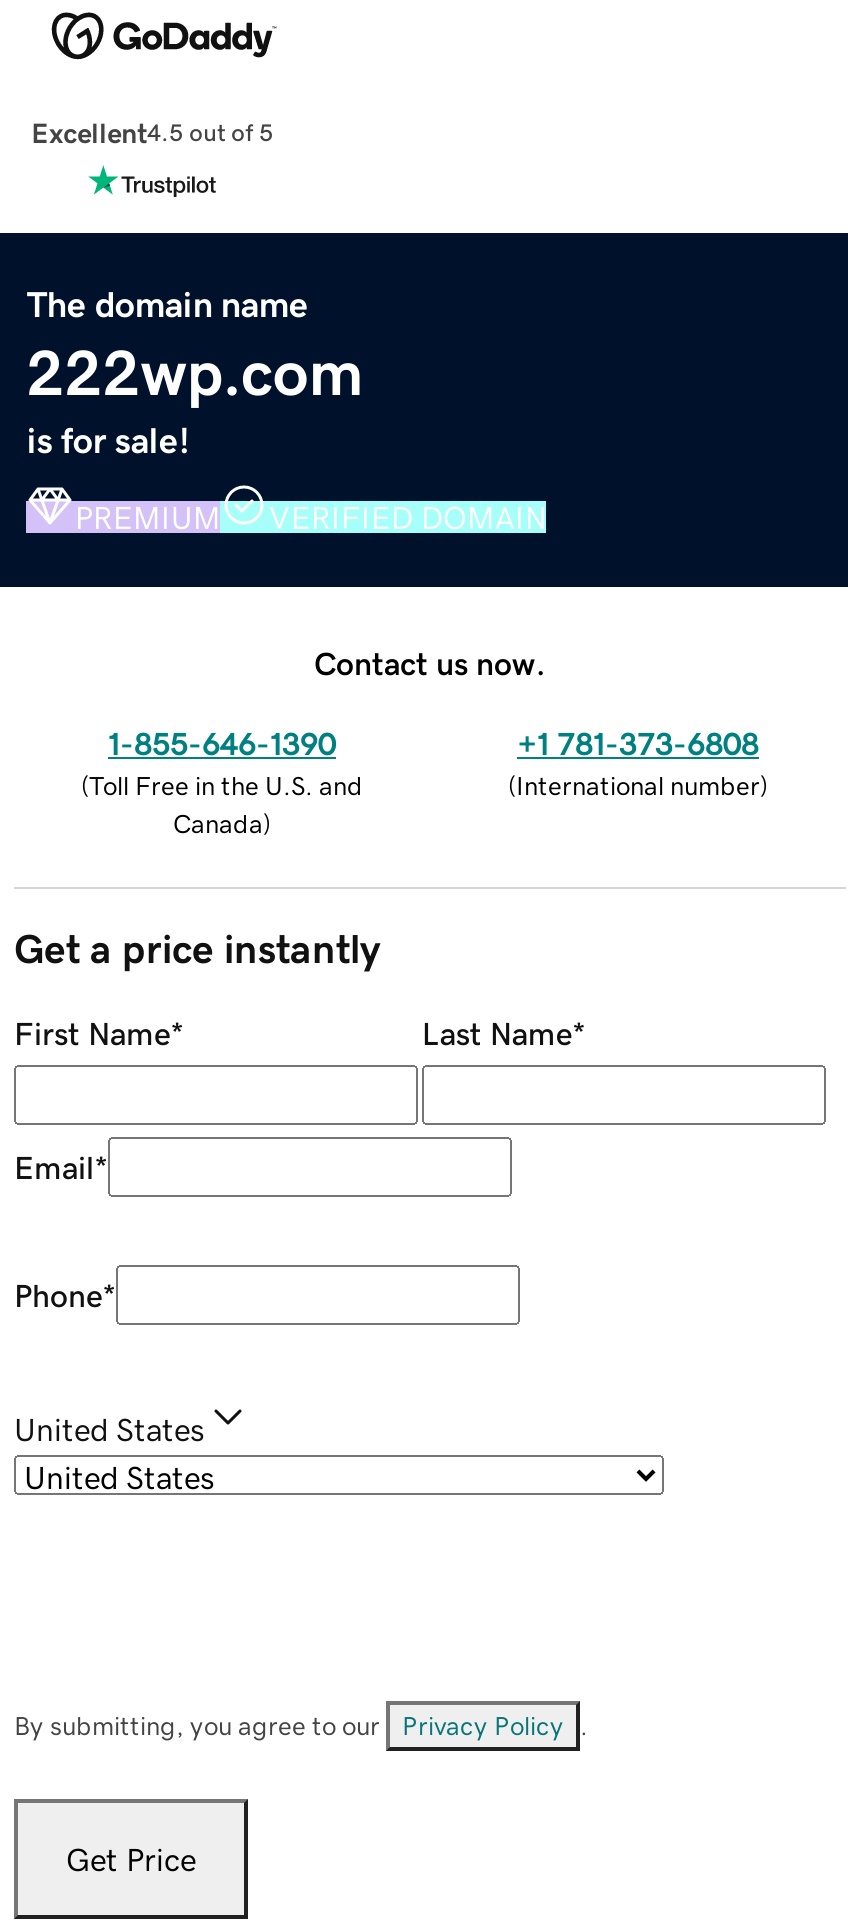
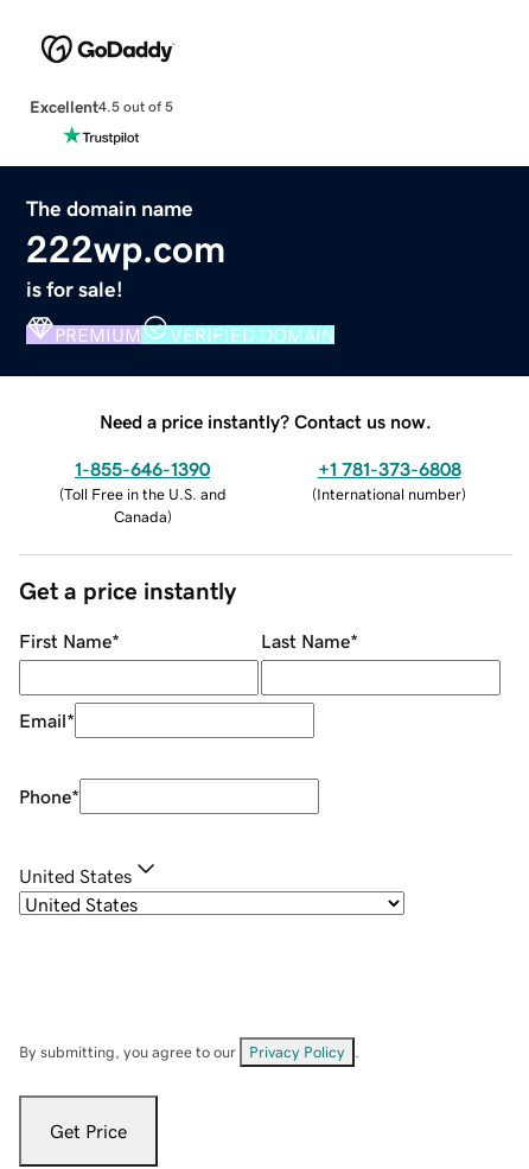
- Contact us now.
+ Need a price instantly? Contact us now.
